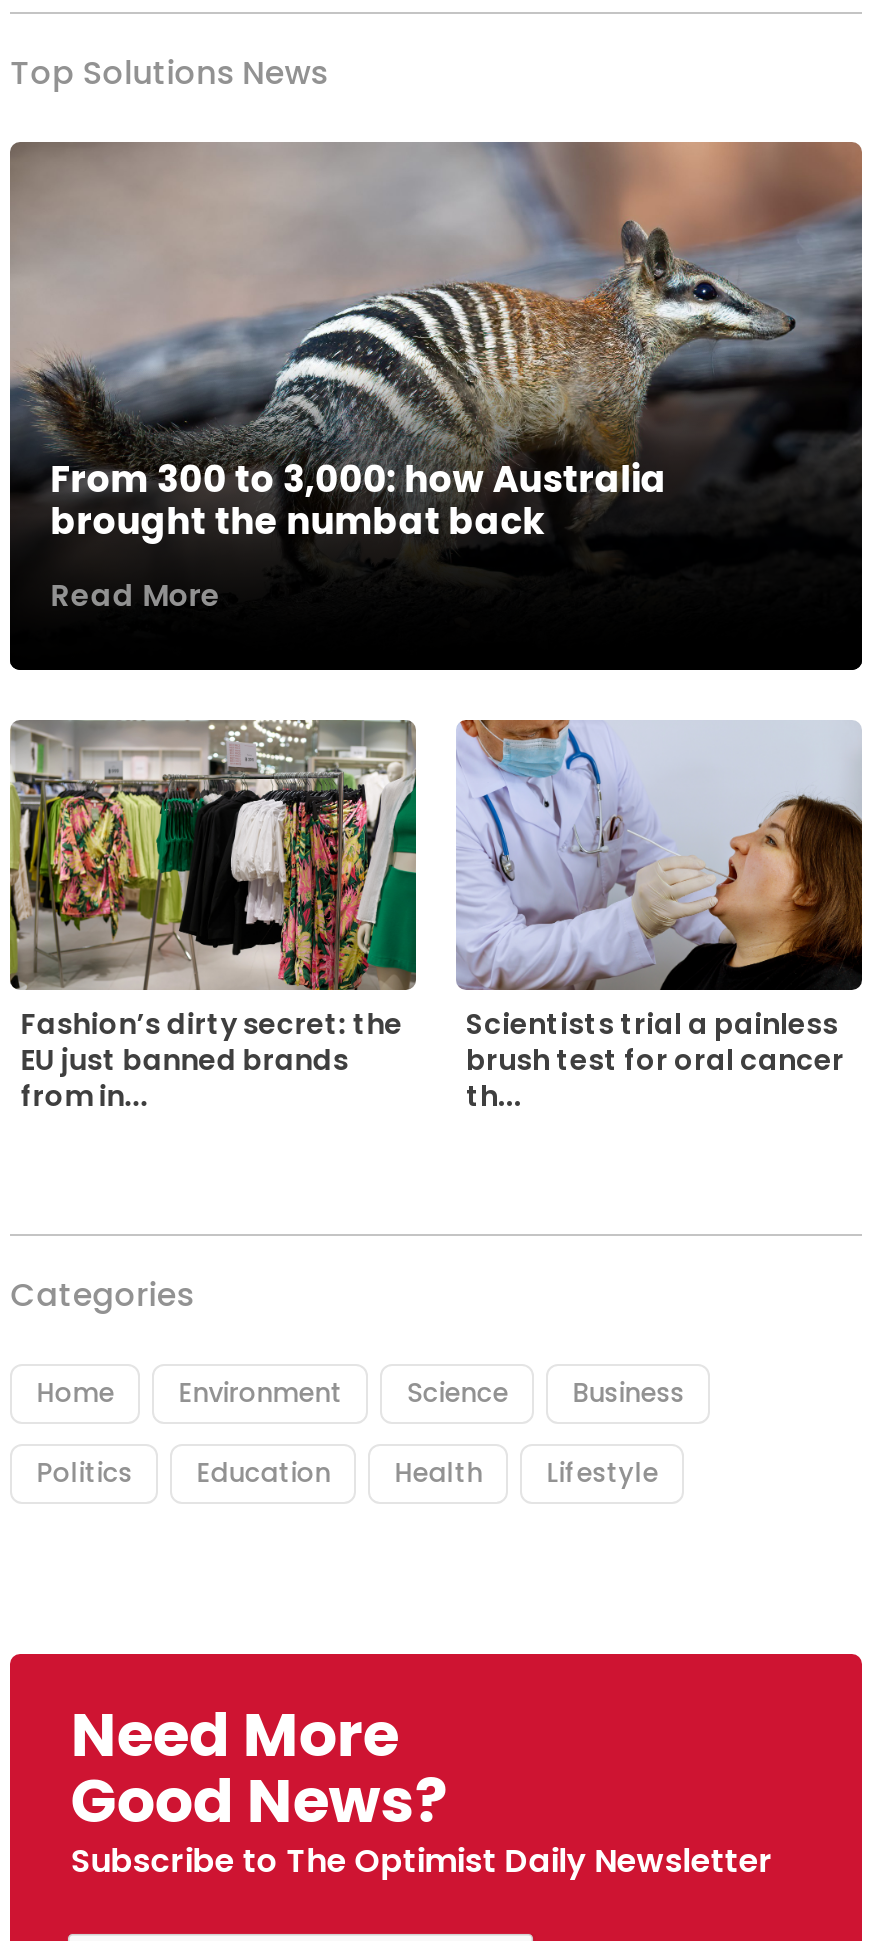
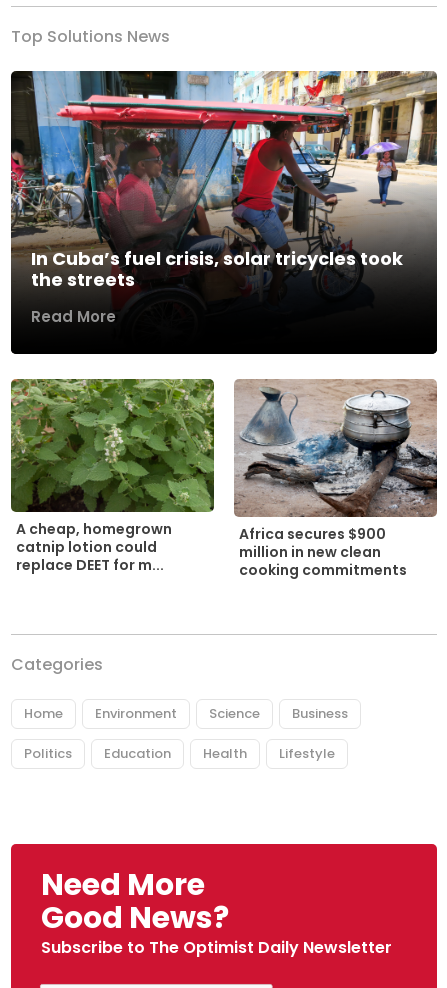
- [image]
- From 300 to 3,000: how Australia
- brought the numbat back
+ [image]
+ In Cuba’s fuel crisis, solar tricycles took
+ the streets

- [image]
- Fashion’s dirty secret: the
- EU just banned brands
- from in...
+ [image]
+ A cheap, homegrown
+ catnip lotion could
+ replace DEET for m...

- [image]
- Scientists trial a painless
- brush test for oral cancer
- th...
+ [image]
+ Africa secures $900
+ million in new clean
+ cooking commitments
